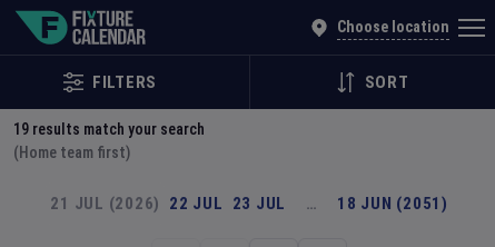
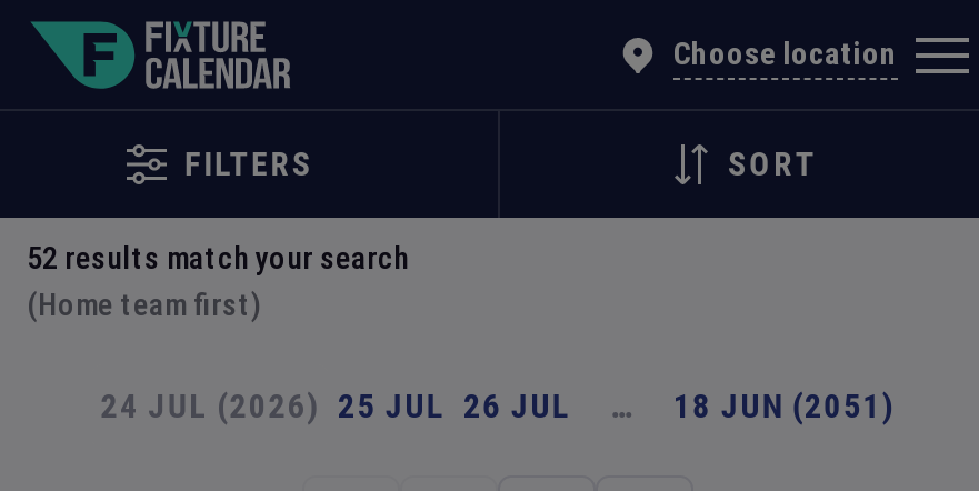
- 19 results match your search
+ 52 results match your search

- 21 JUL (2026) 22 JUL 23 JUL
+ 24 JUL (2026) 25 JUL 26 JUL
